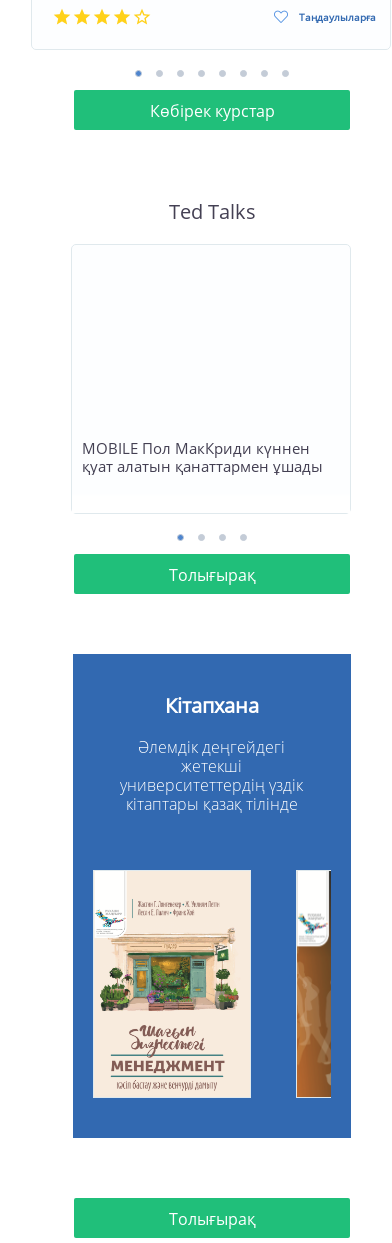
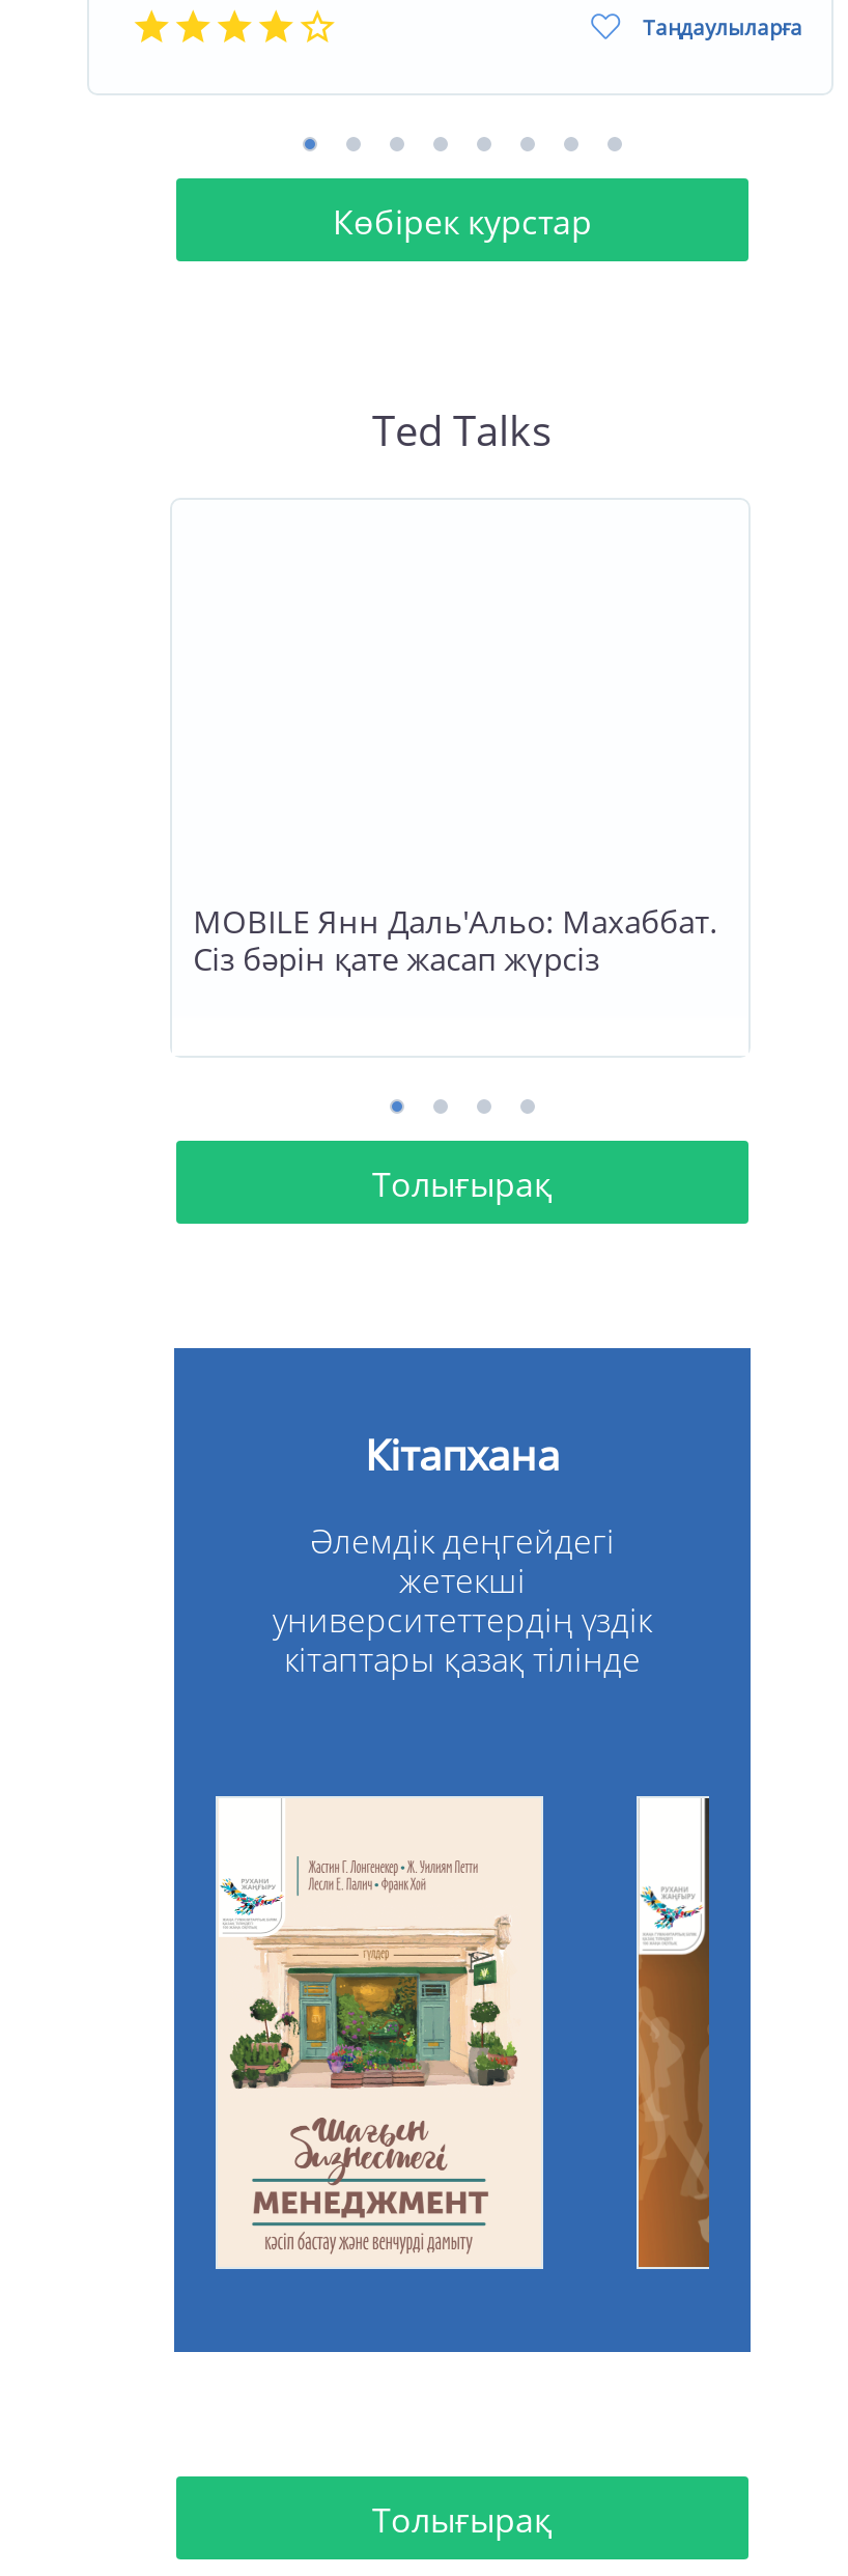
- MOBILE Пол МакКриди күннен
- қуат алатын қанаттармен ұшады
+ MOBILE Янн Даль'Альо: Махаббат.
+ Сіз бәрін қате жасап жүрсіз
